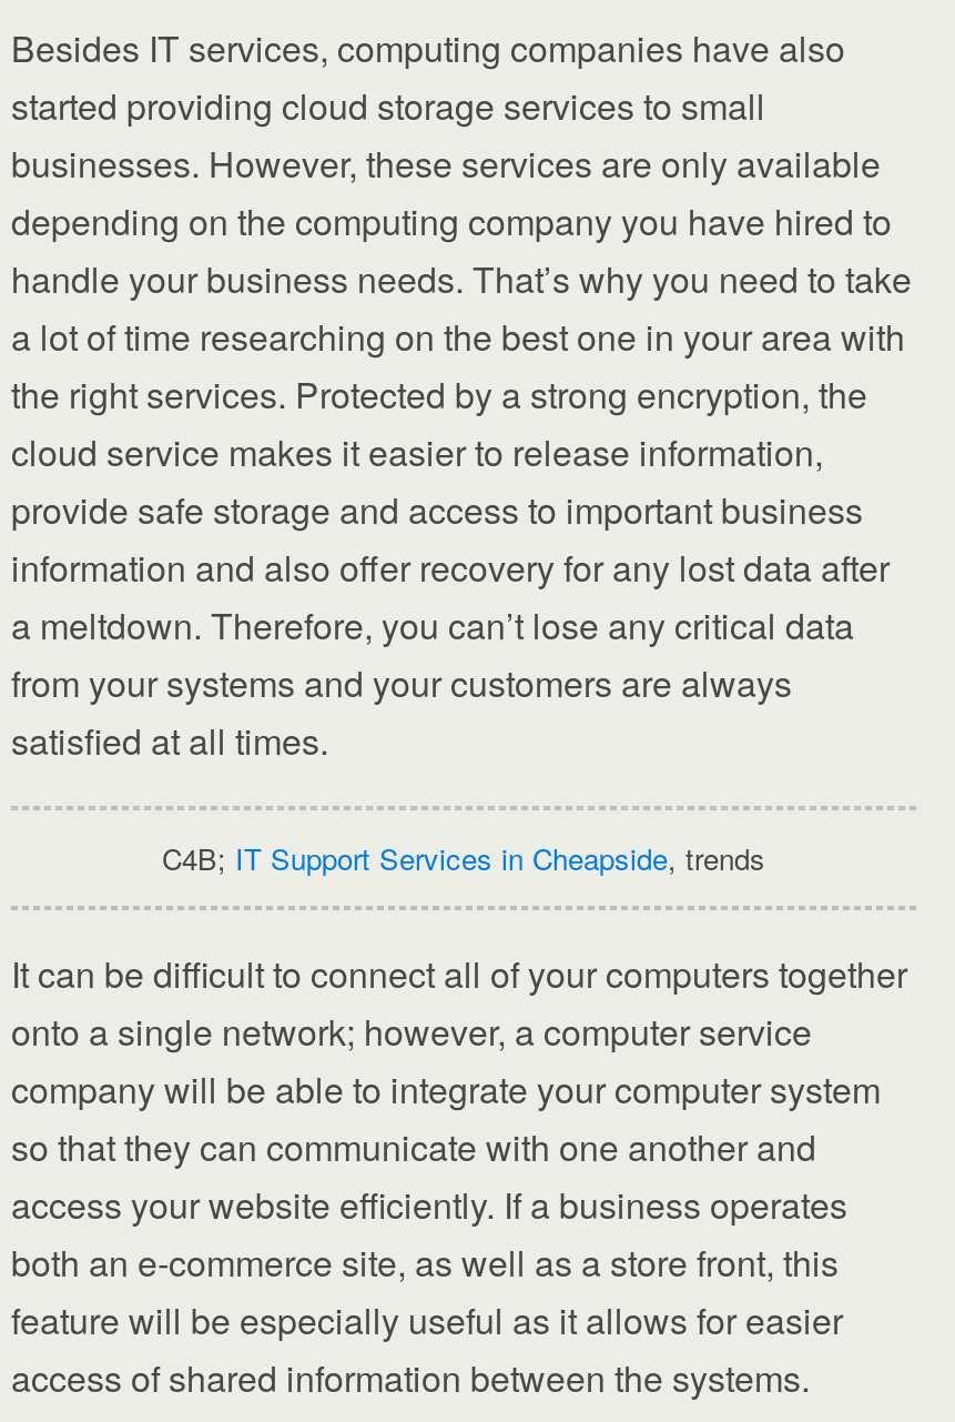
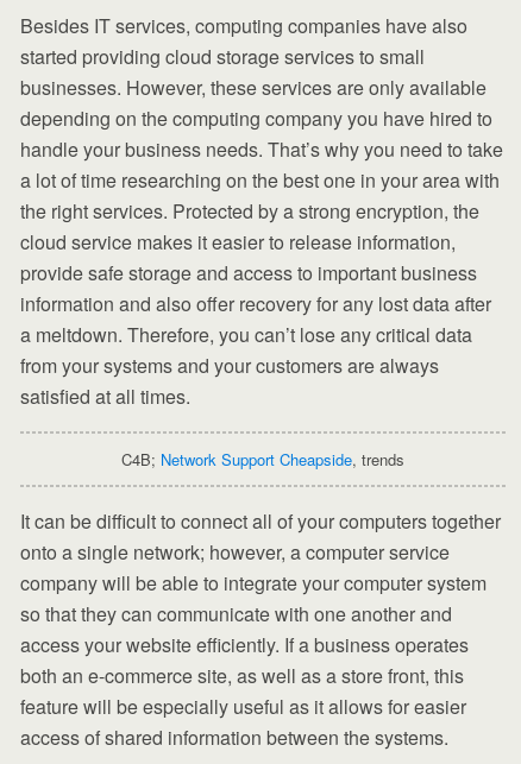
- C4B; IT Support Services in Cheapside, trends
+ C4B; Network Support Cheapside, trends
